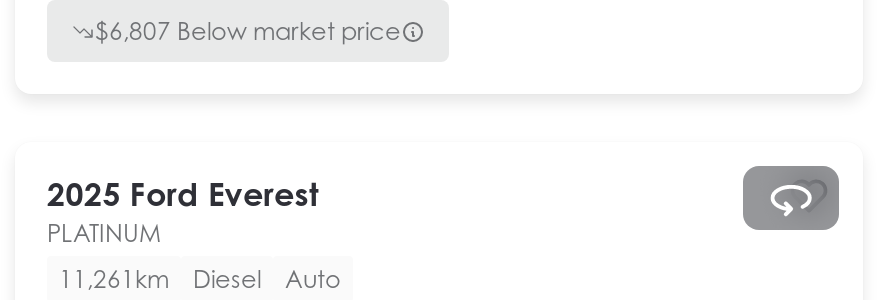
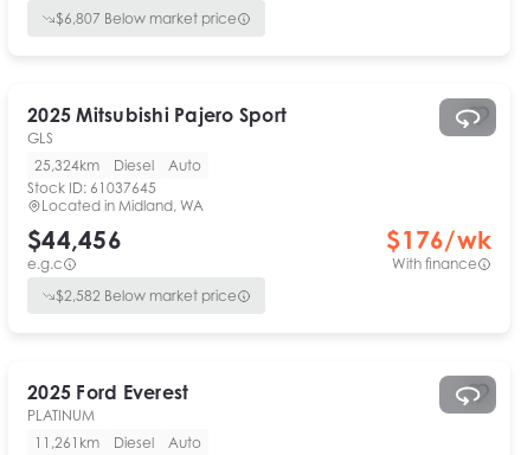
+ 2025 Mitsubishi Pajero Sport
+ GLS
+ 25,324km
+ Diesel
+ Auto
+ Stock ID: 61037645
+ Located in Midland, WA
+ $44,456
+ e.g.c

+ $176/wk
+ With finance
+ $2,582 Below market price
